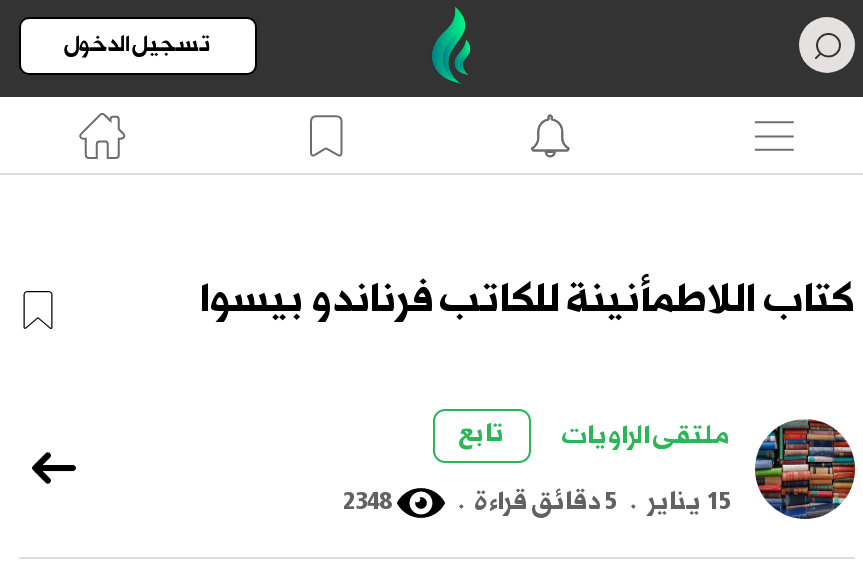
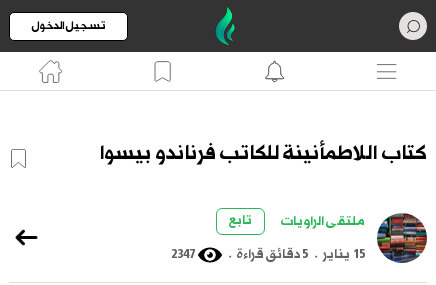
- 2348
+ 2347
